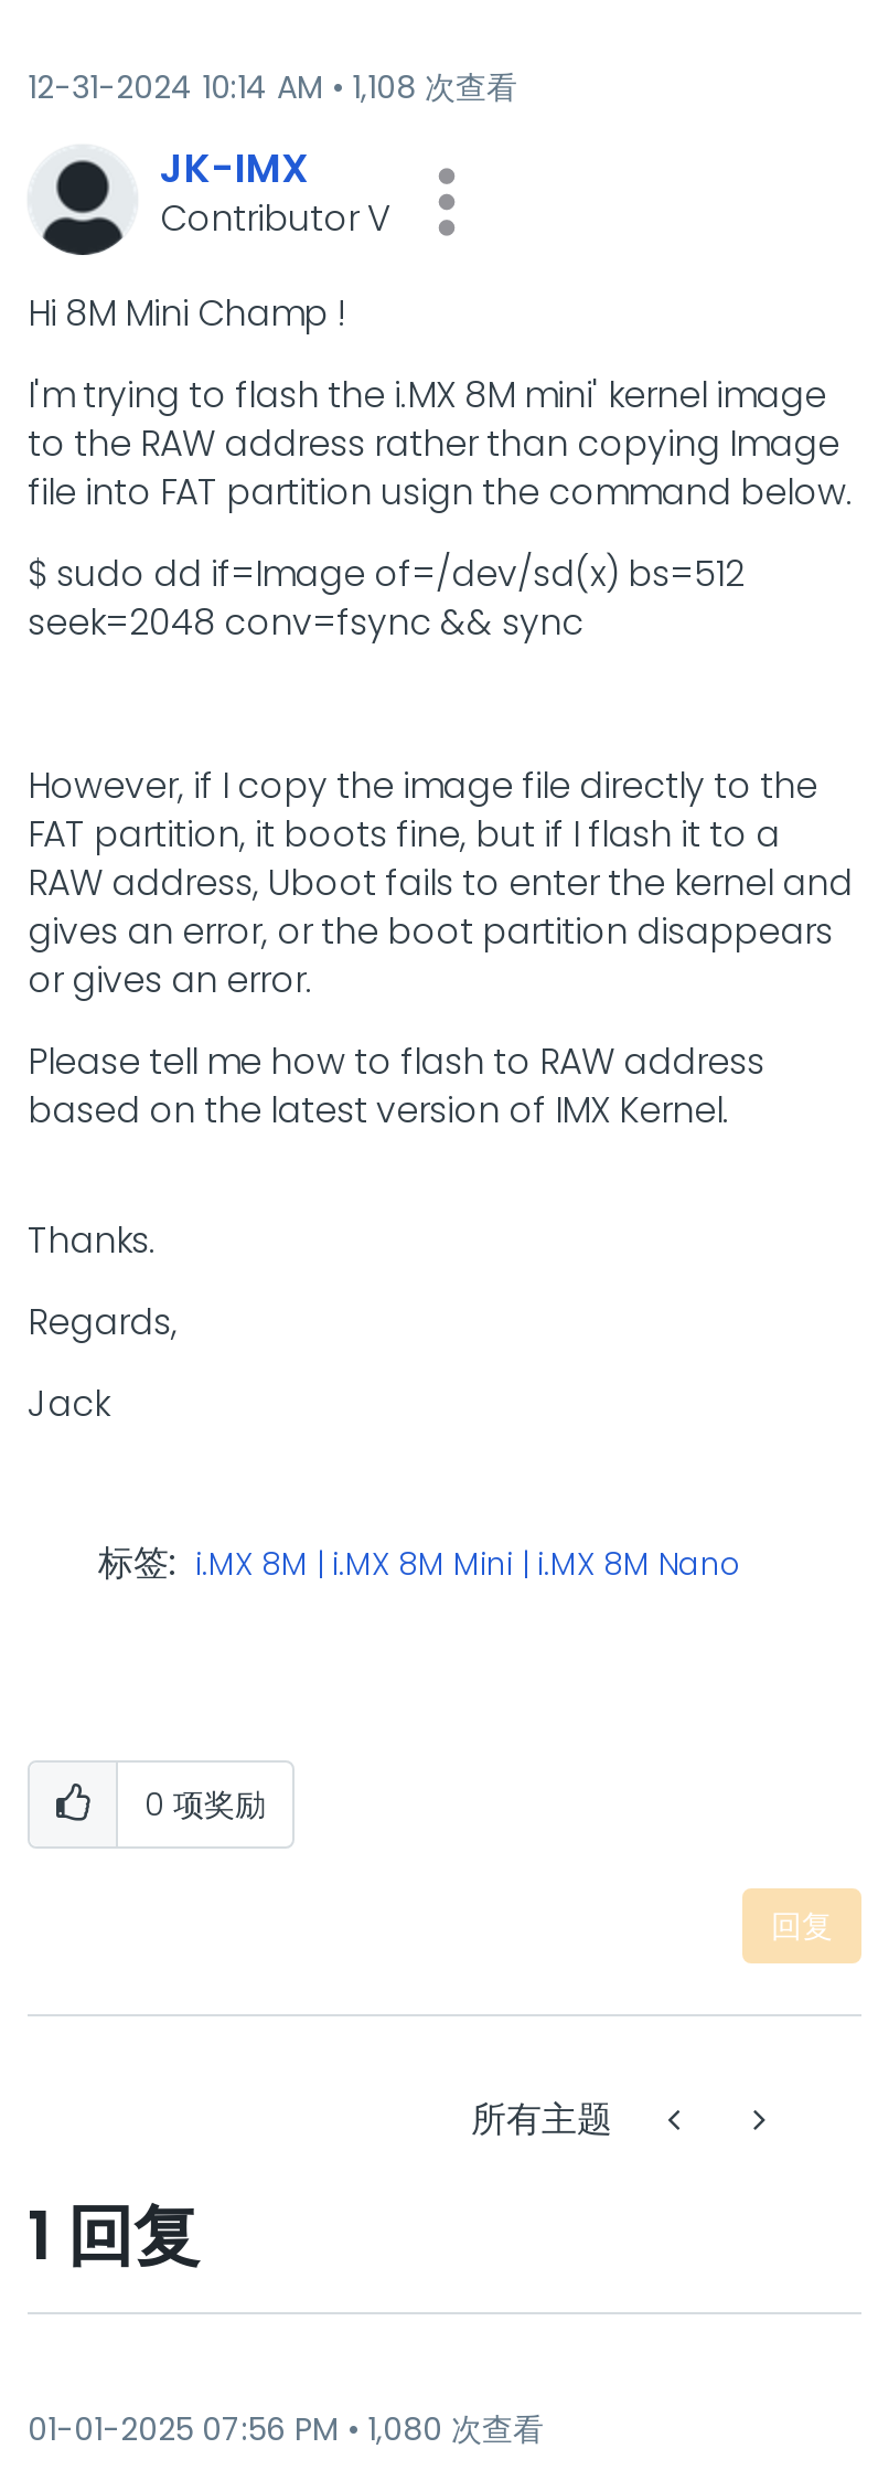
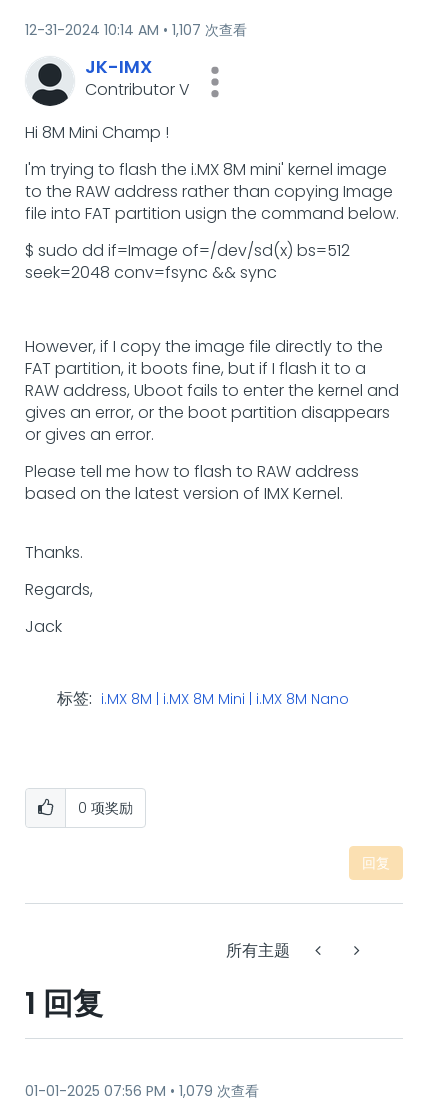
- 12-31-2024 10:14 AM 1,108 次查看
+ 12-31-2024 10:14 AM 1,107 次查看

- 01-01-2025 07:56 PM 1,080 次查看
+ 01-01-2025 07:56 PM 1,079 次查看
